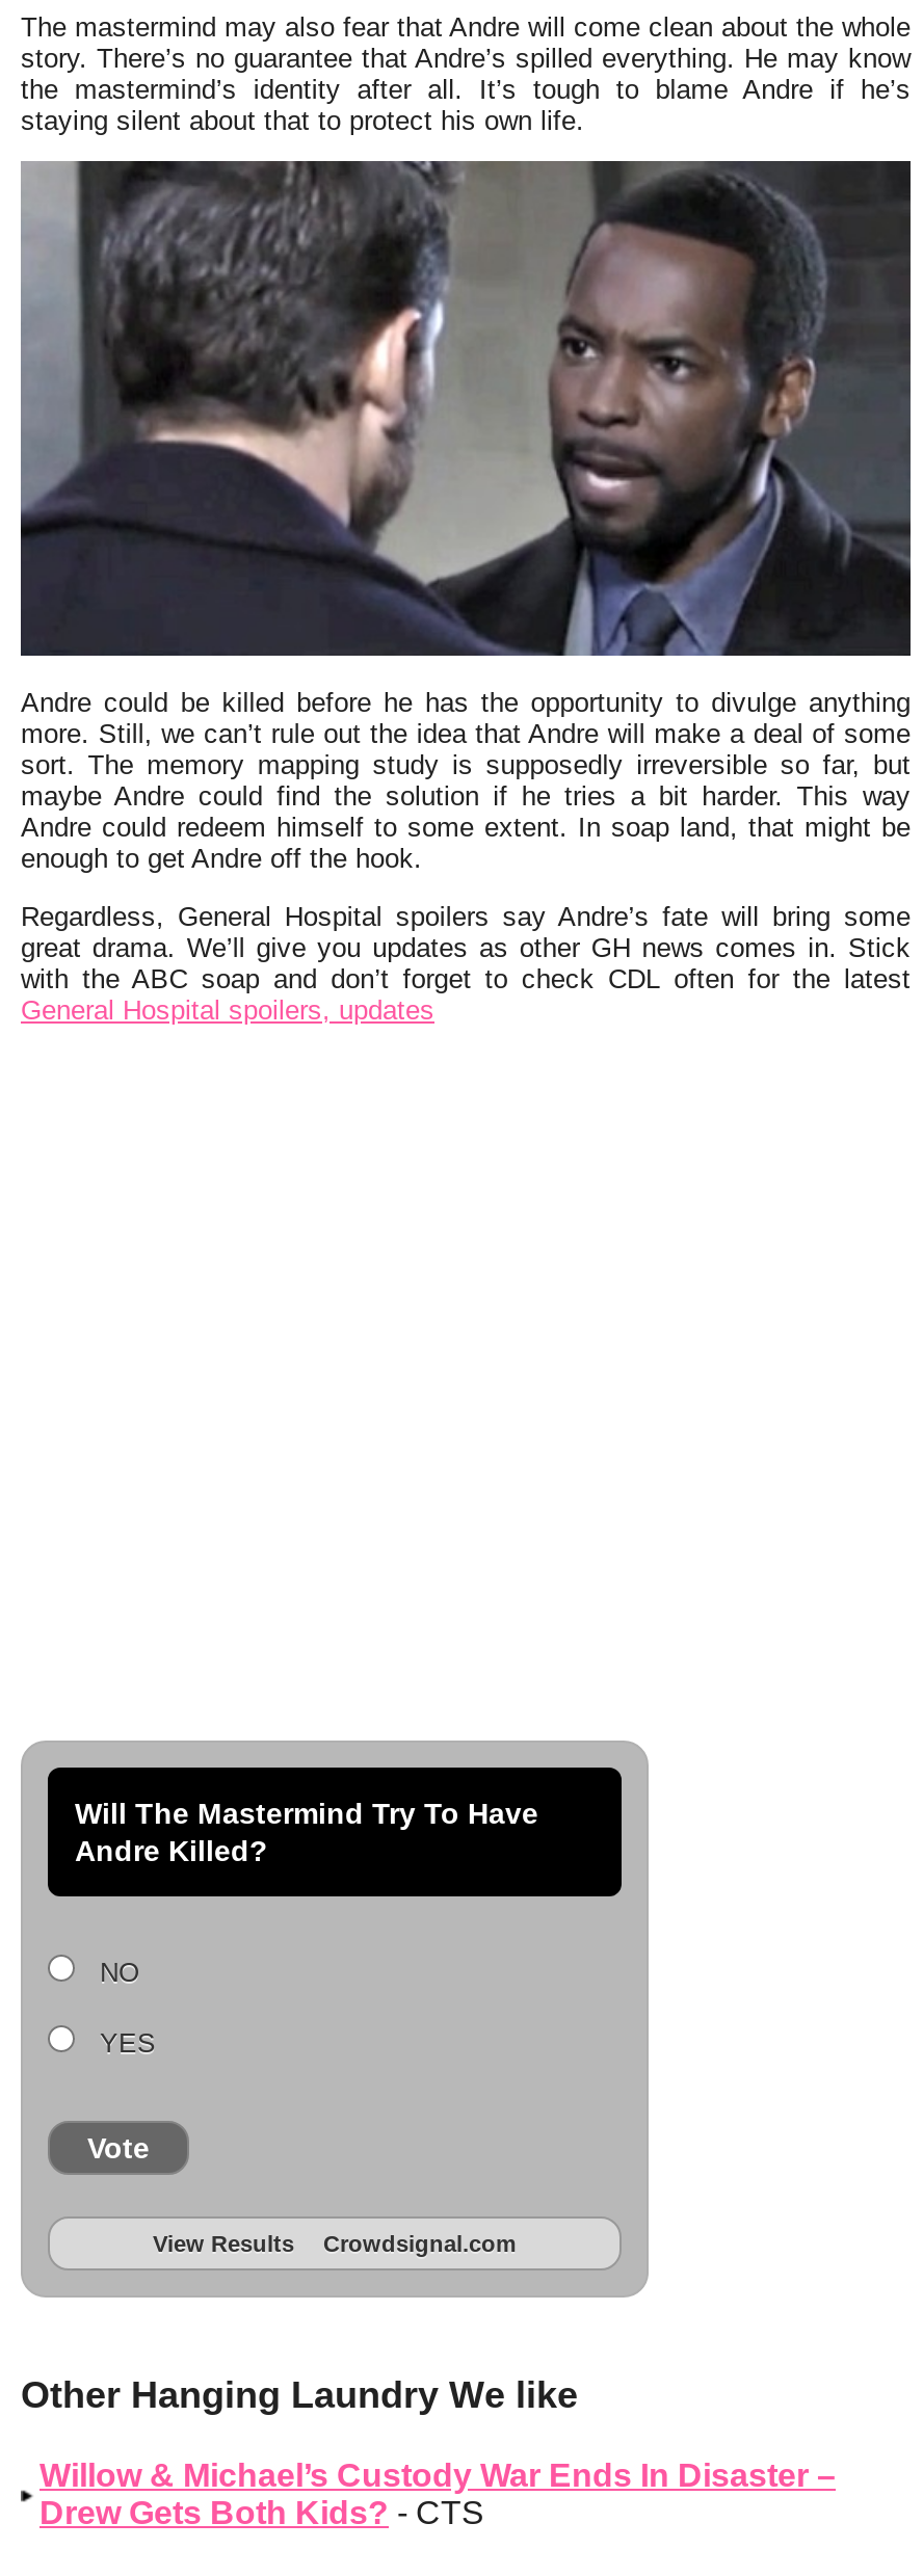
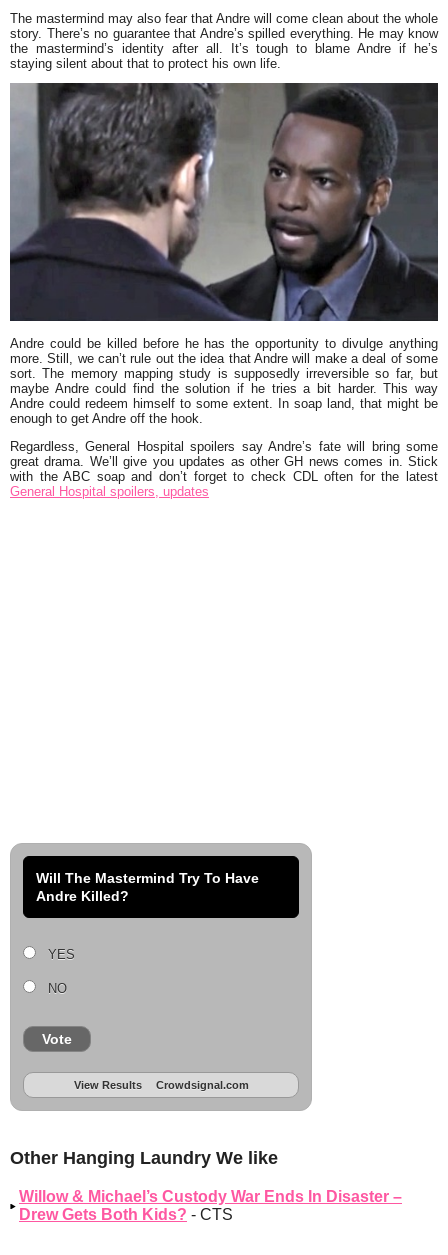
moved down: NO

moved up: YES
